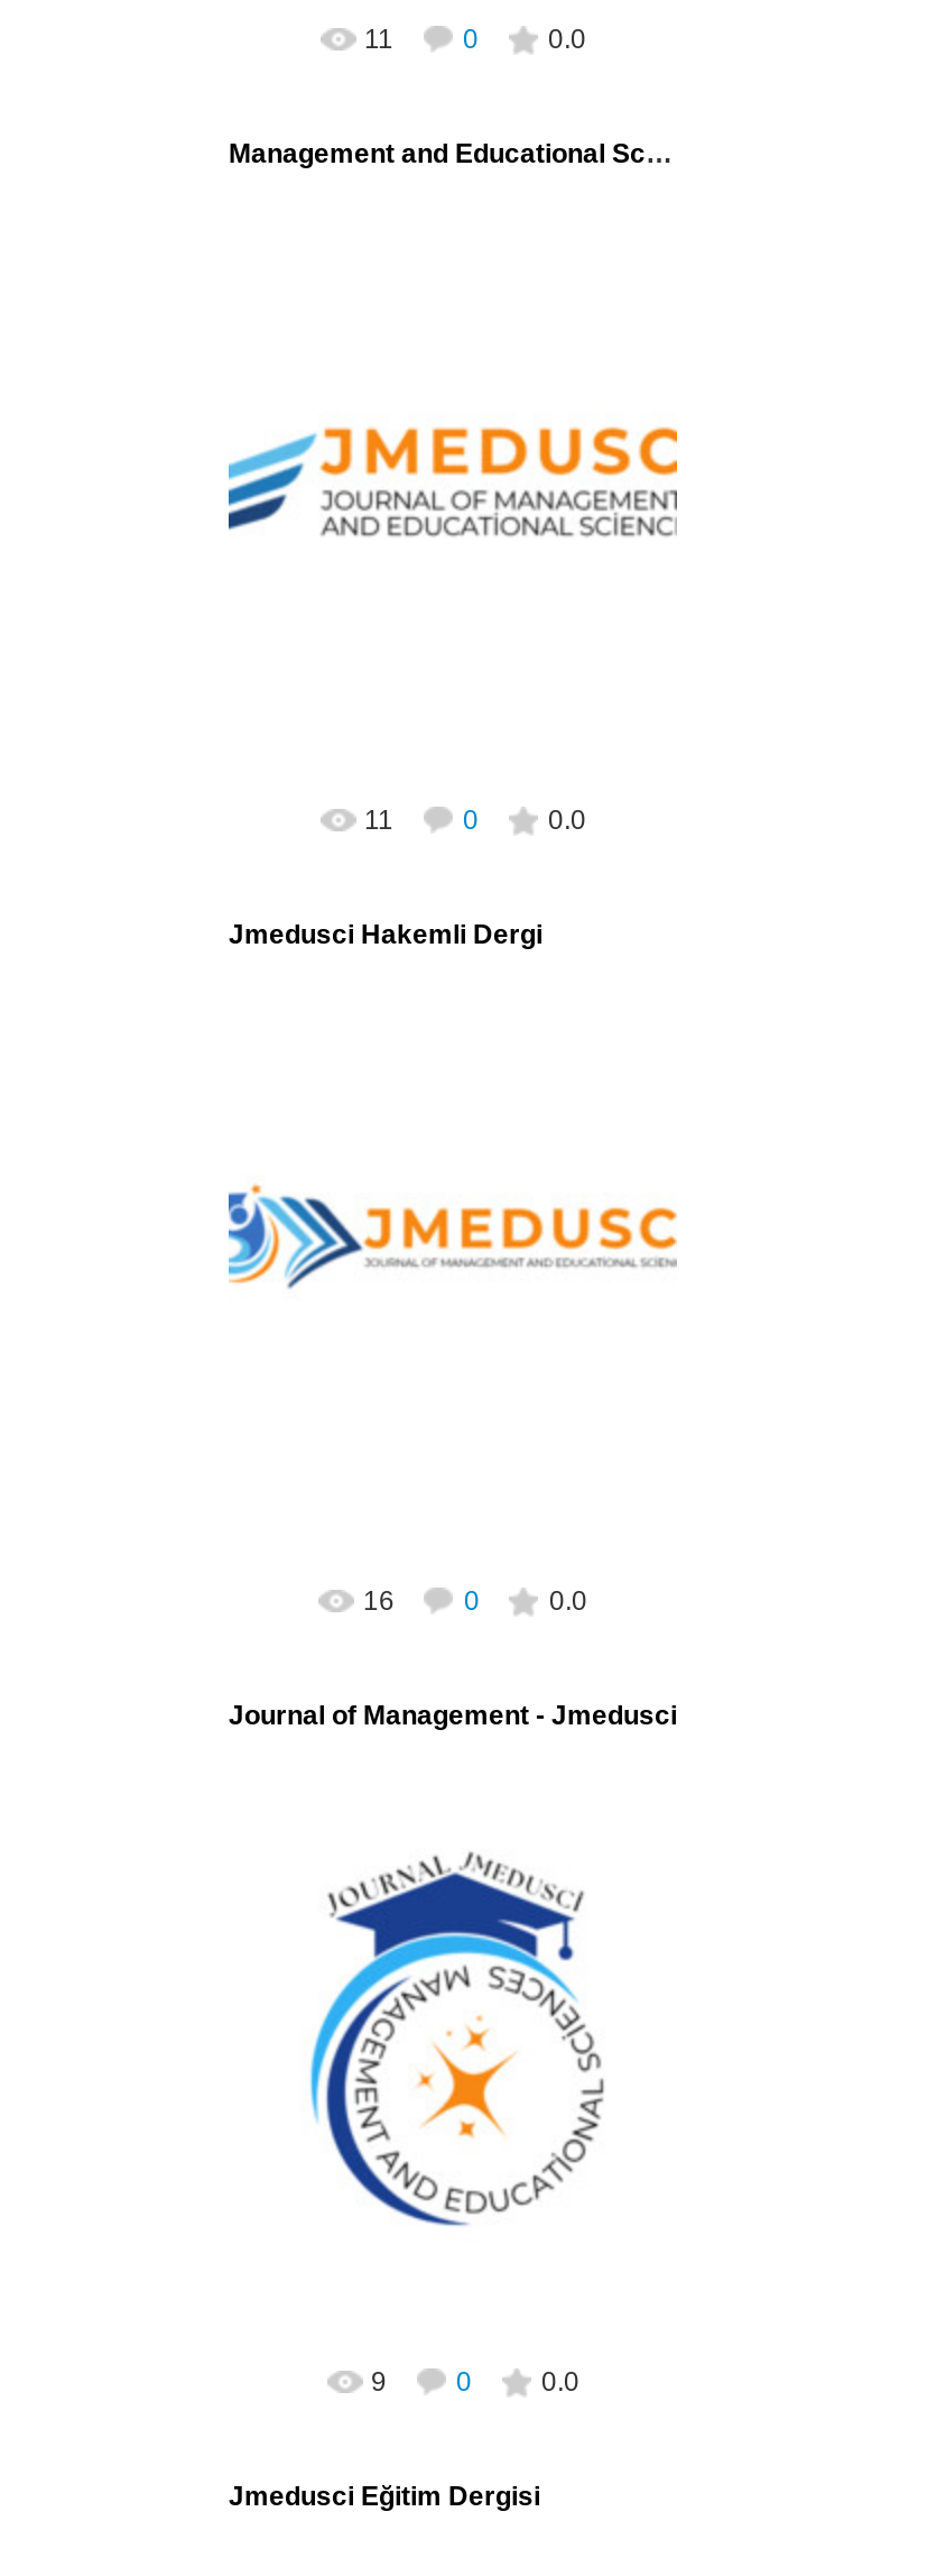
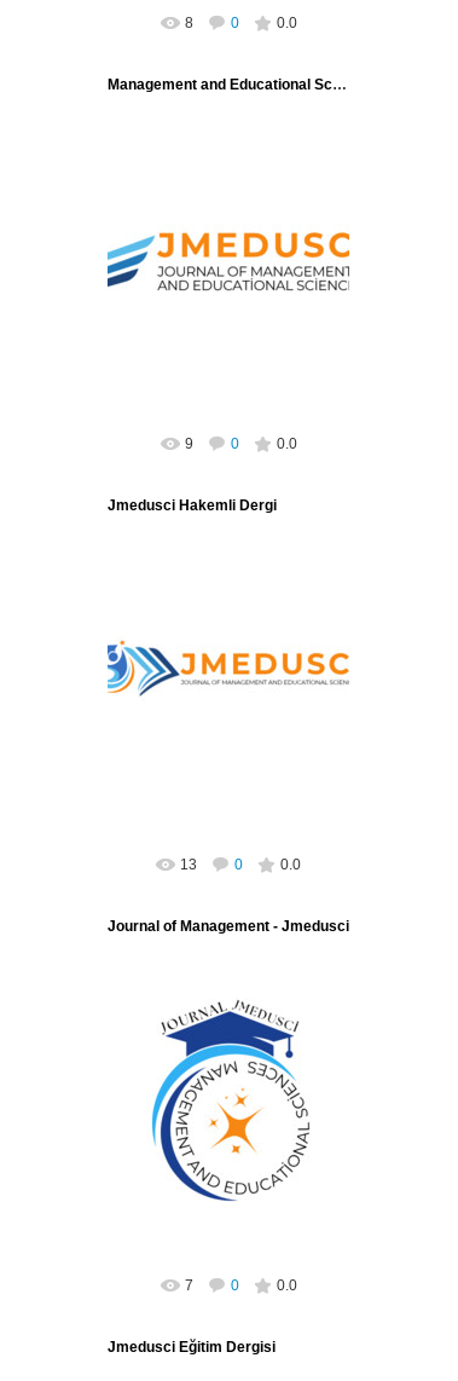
- 11
+ 8

- 11
+ 9

- 16
+ 13

- 9
+ 7
